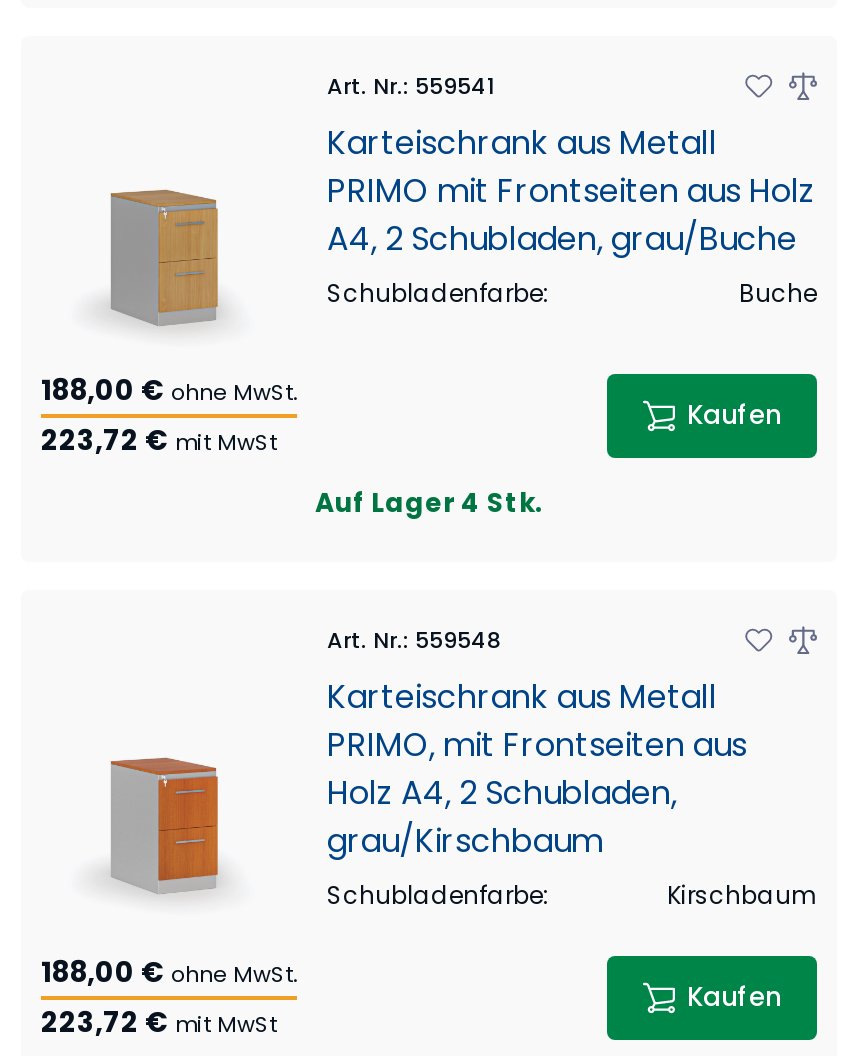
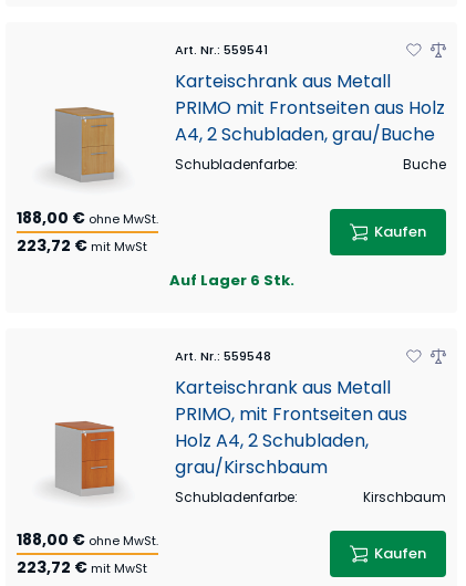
- Auf Lager 4 Stk.
+ Auf Lager 6 Stk.
